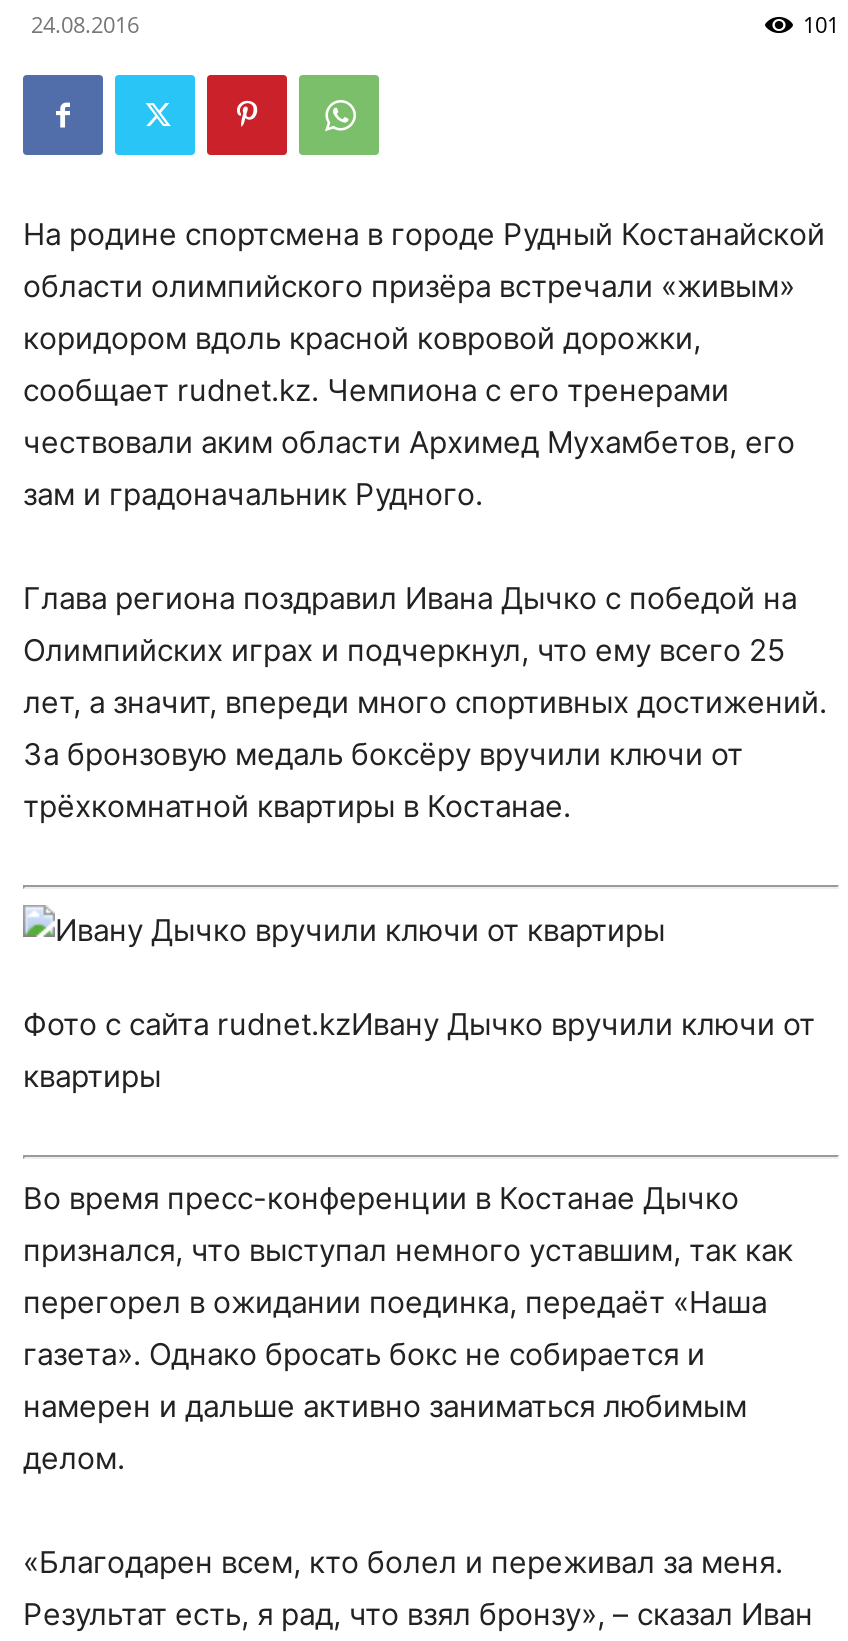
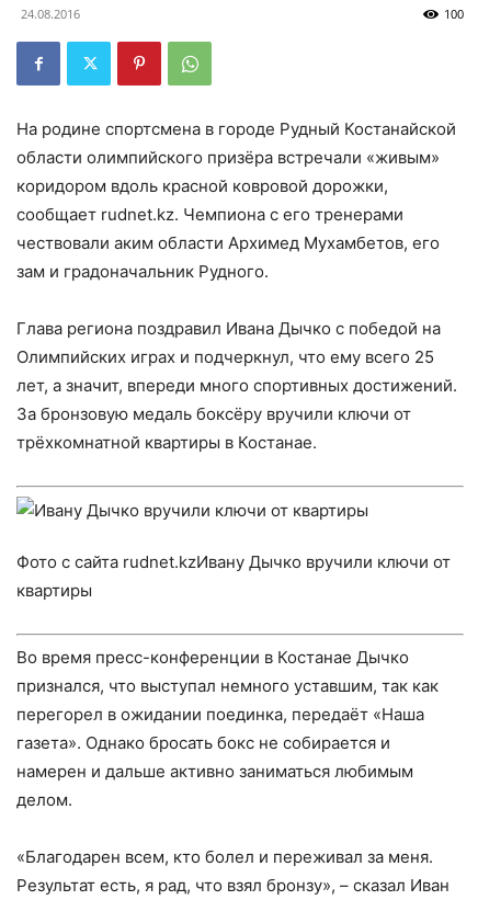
- 101
+ 100
